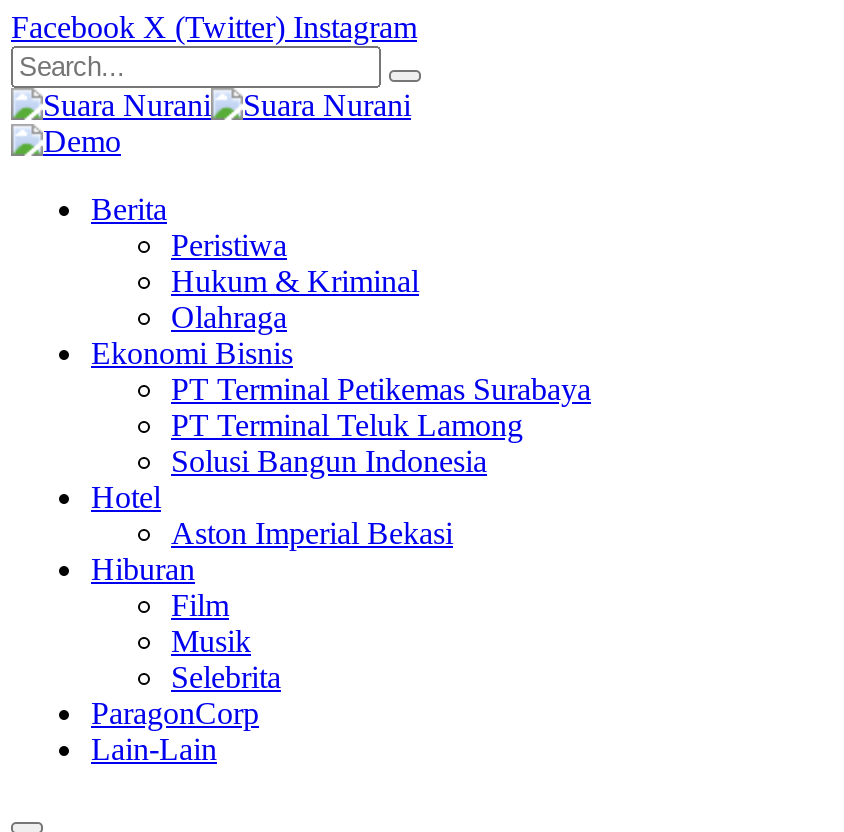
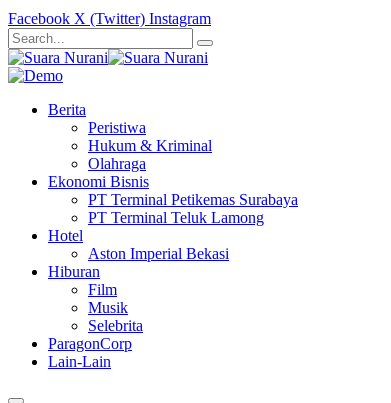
- Solusi Bangun Indonesia
